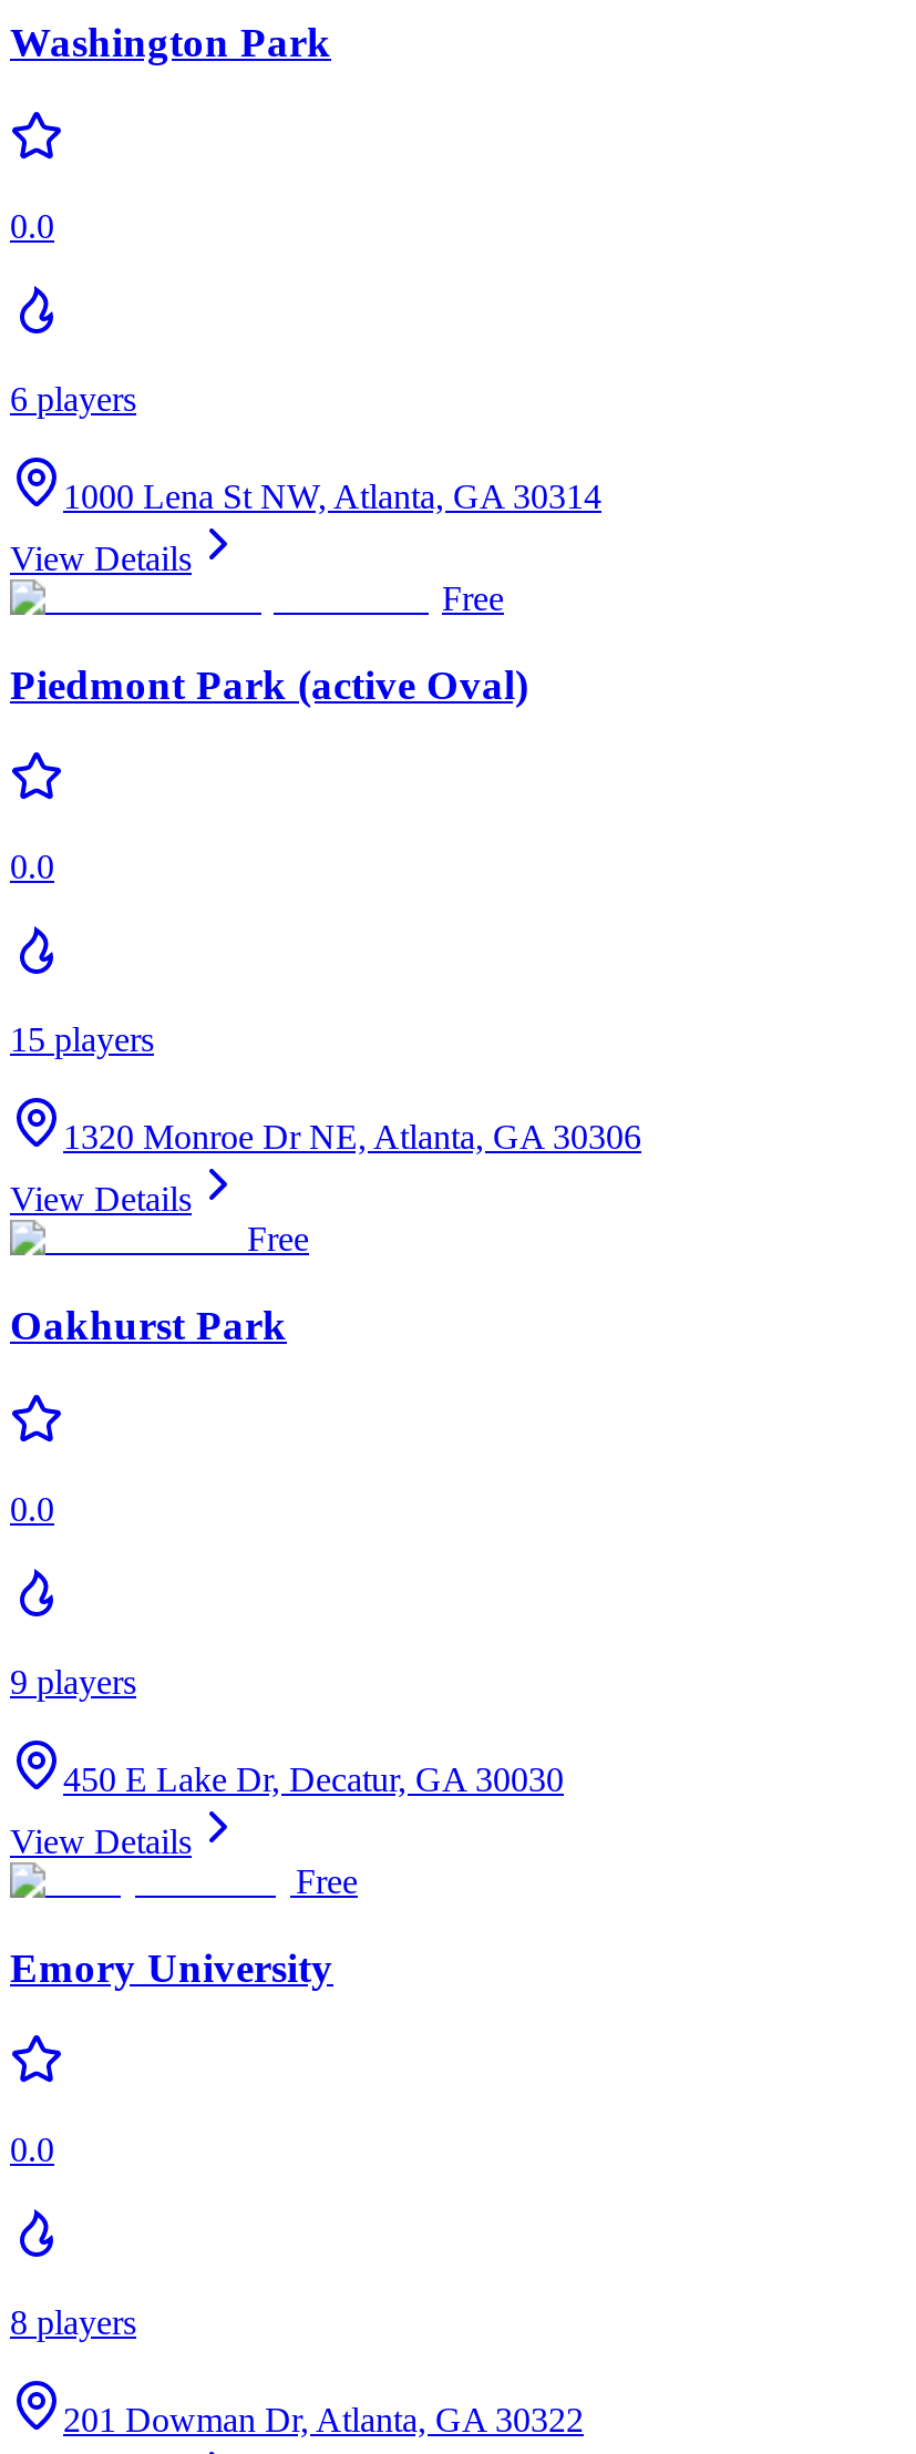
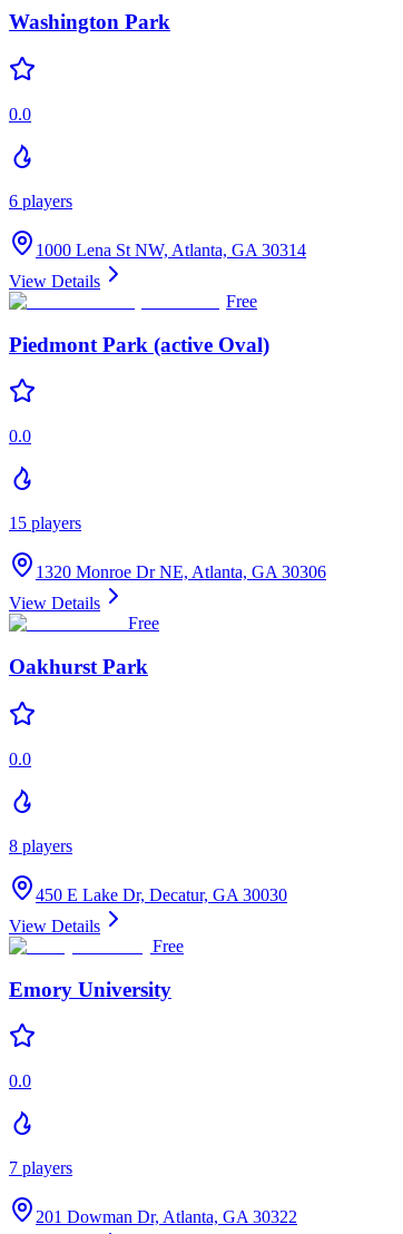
- 9 players
+ 8 players

- 8 players
+ 7 players
